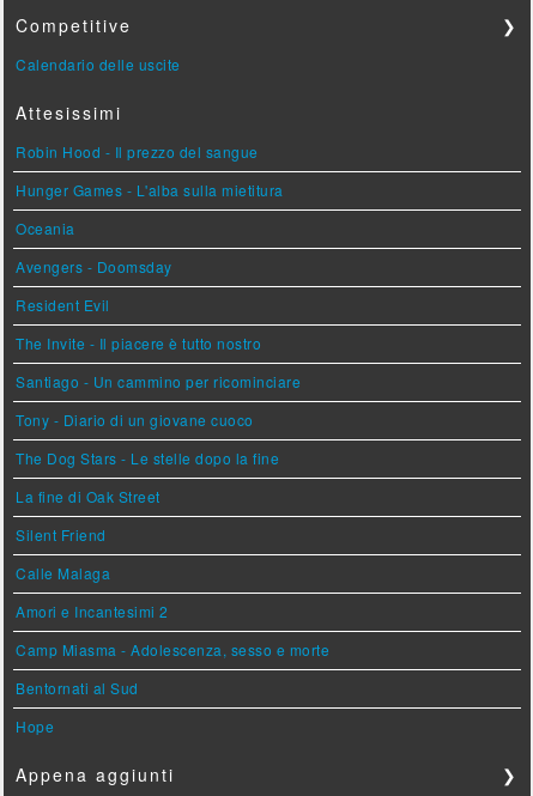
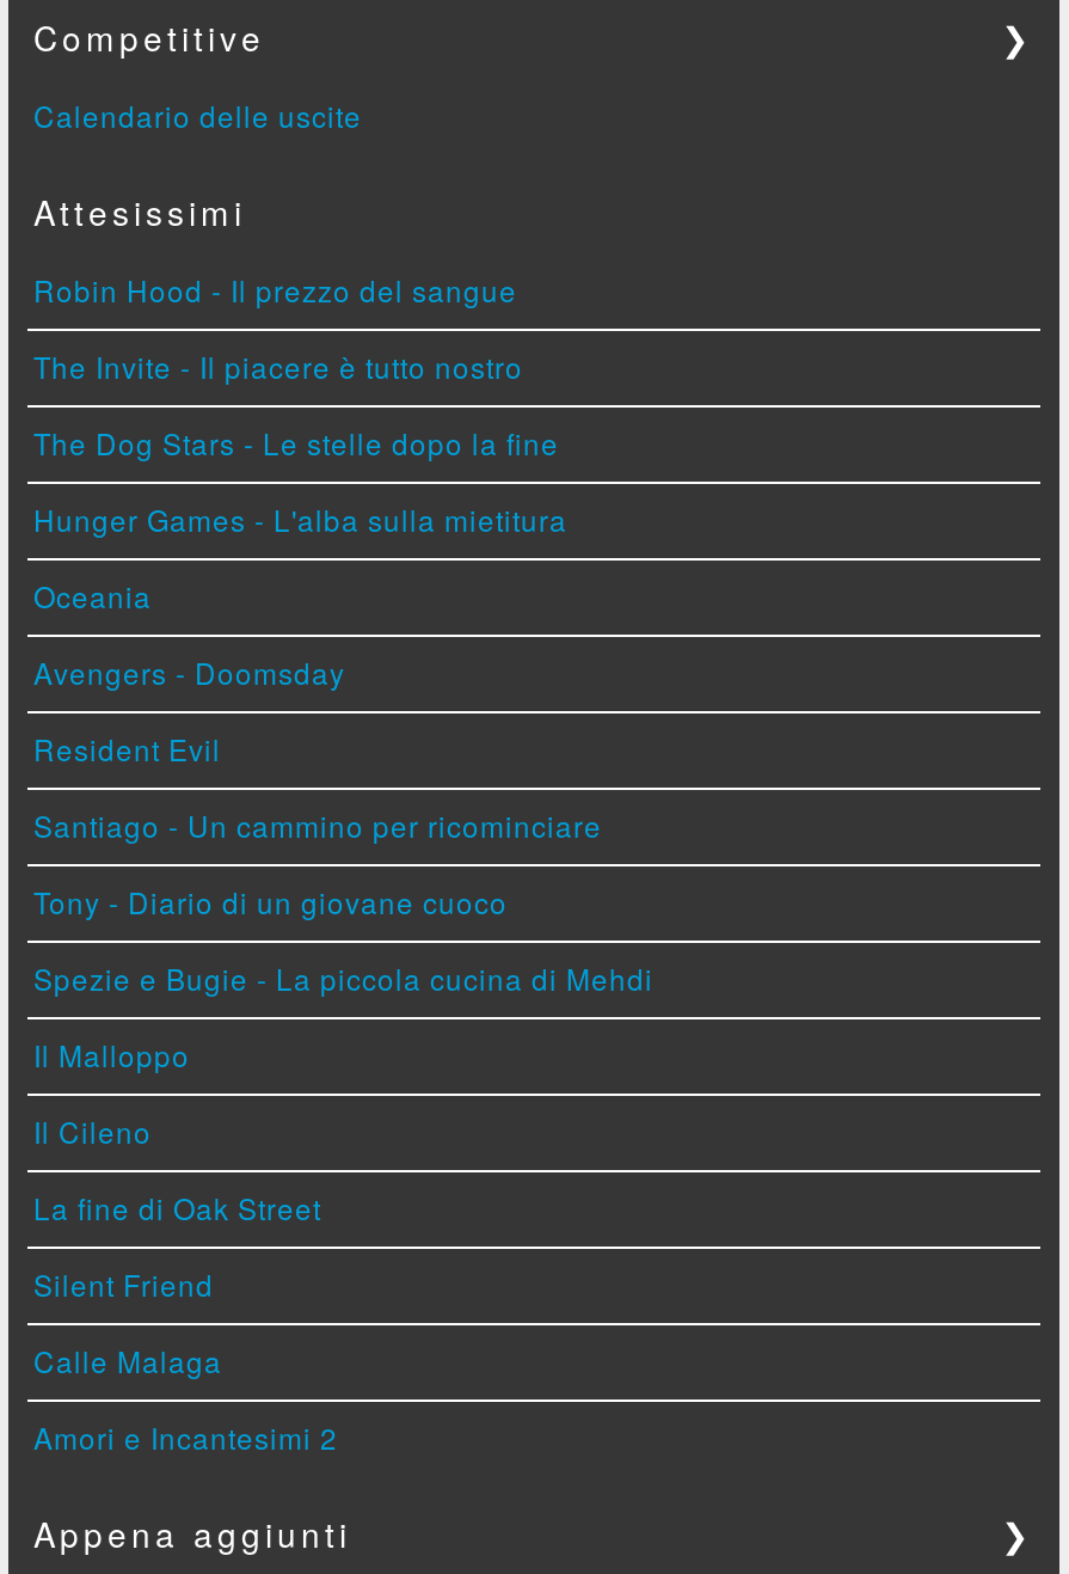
moved down: Hunger Games - L'alba sulla mietitura | Oceania | Avengers - Doomsday | Resident Evil

moved up: The Invite - Il piacere è tutto nostro

moved down: Santiago - Un cammino per ricominciare | Tony - Diario di un giovane cuoco

+ Spezie e Bugie - La piccola cucina di Mehdi
+ Il Malloppo
+ Il Cileno

moved up: The Dog Stars - Le stelle dopo la fine

moved down: La fine di Oak Street | Silent Friend | Calle Malaga | Amori e Incantesimi 2

- Camp Miasma - Adolescenza, sesso e morte
- Bentornati al Sud
- Hope
